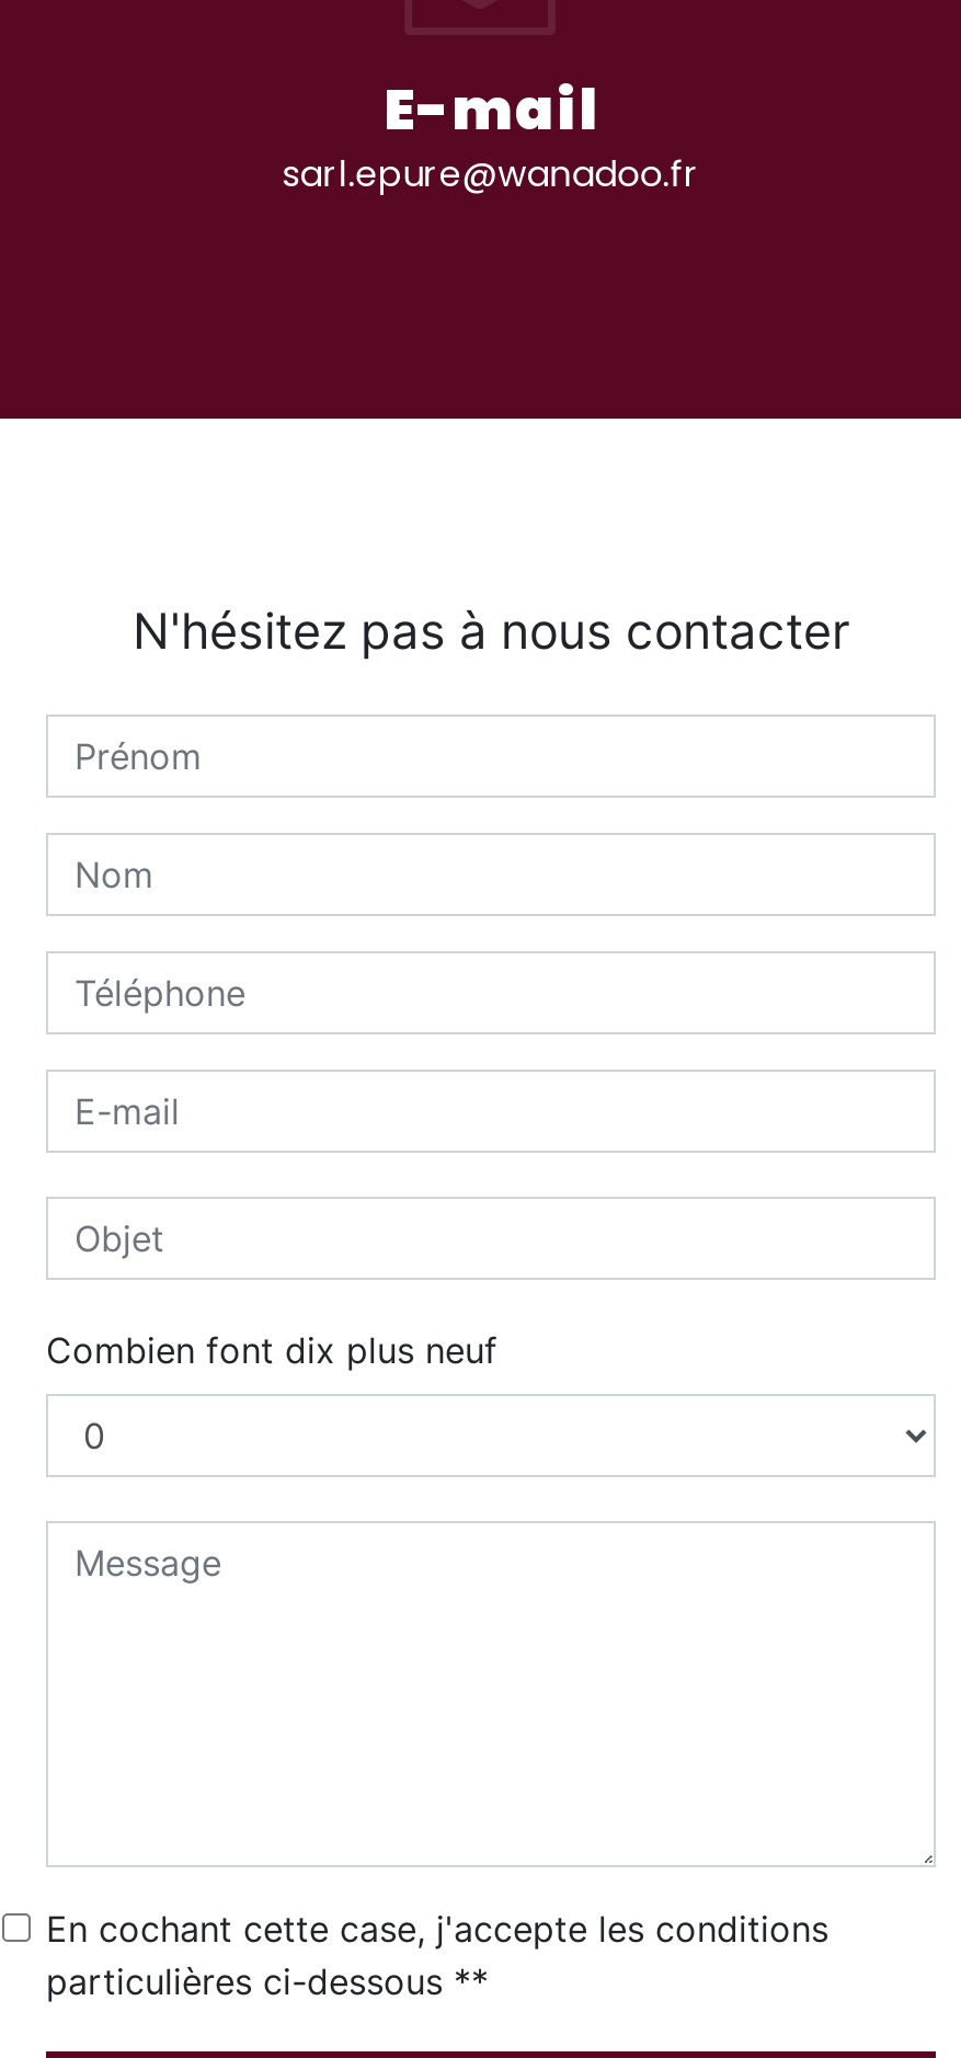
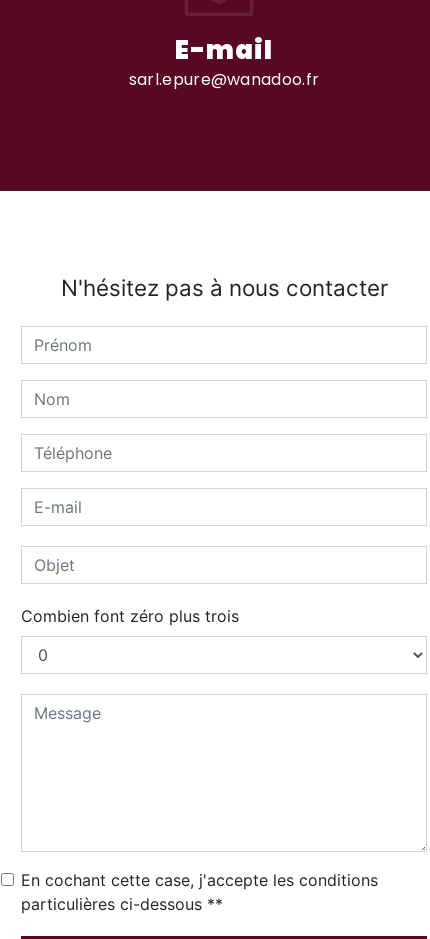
- Combien font dix plus neuf
+ Combien font zéro plus trois
